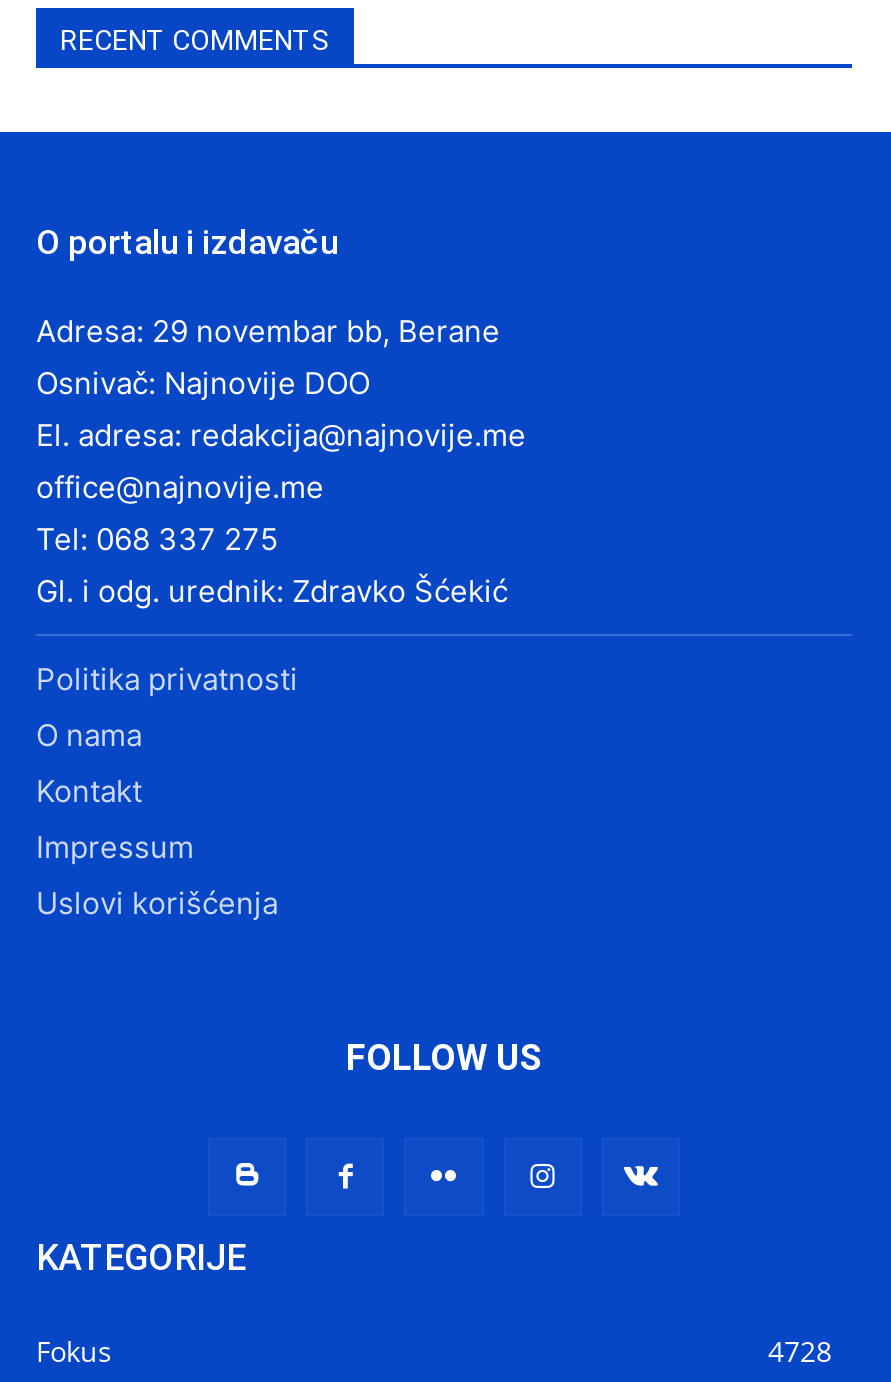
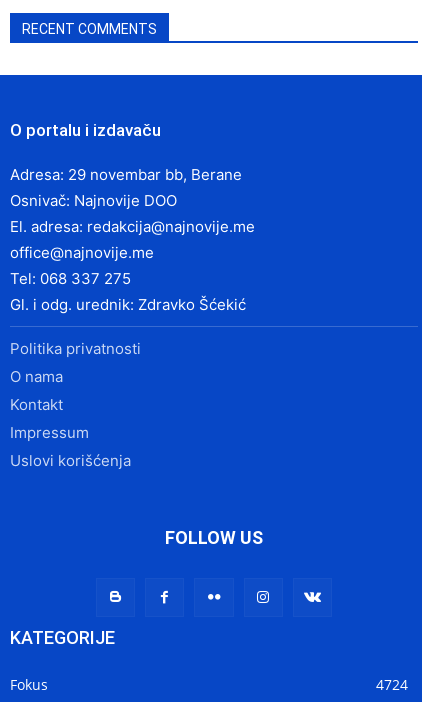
- 4728
+ 4724
